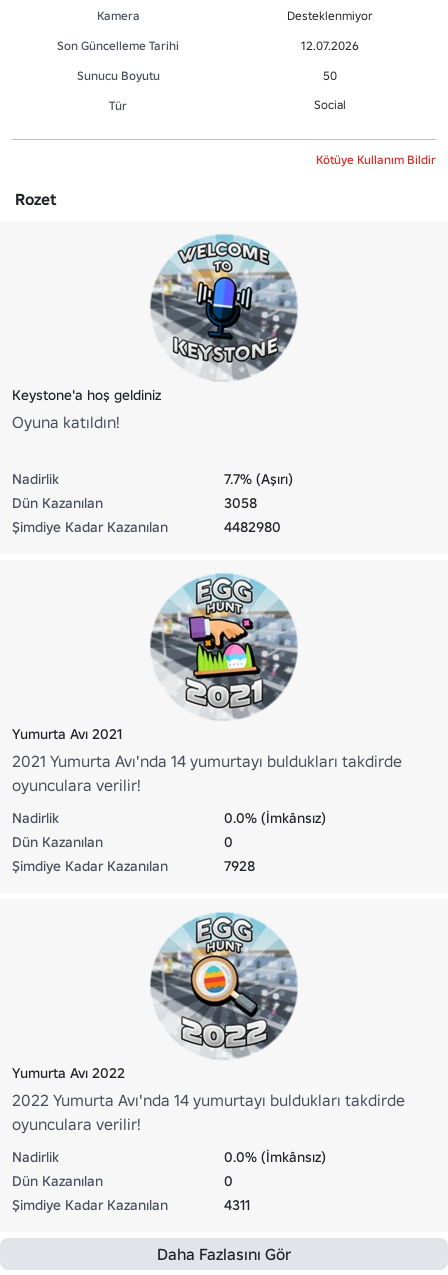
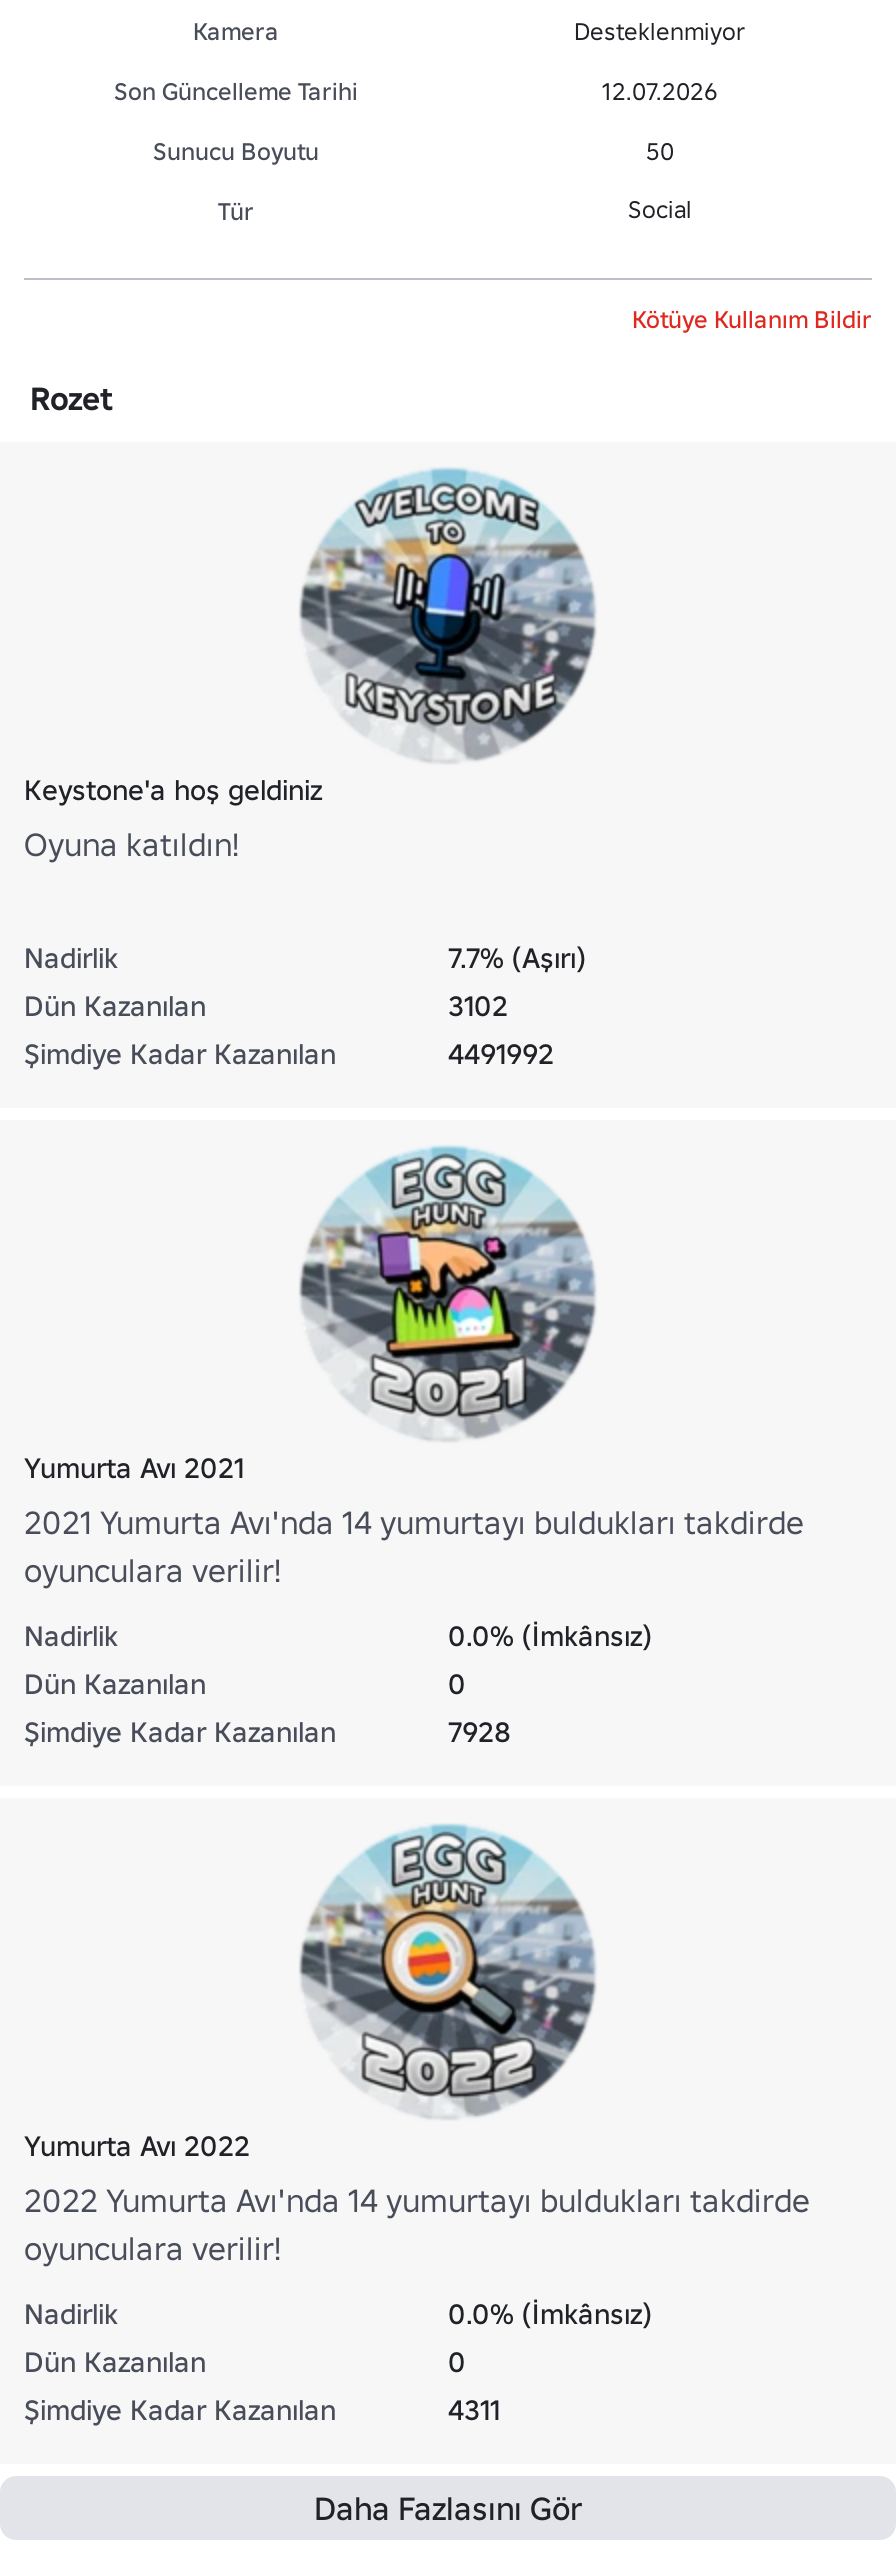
- 3058
+ 3102

- 4482980
+ 4491992
